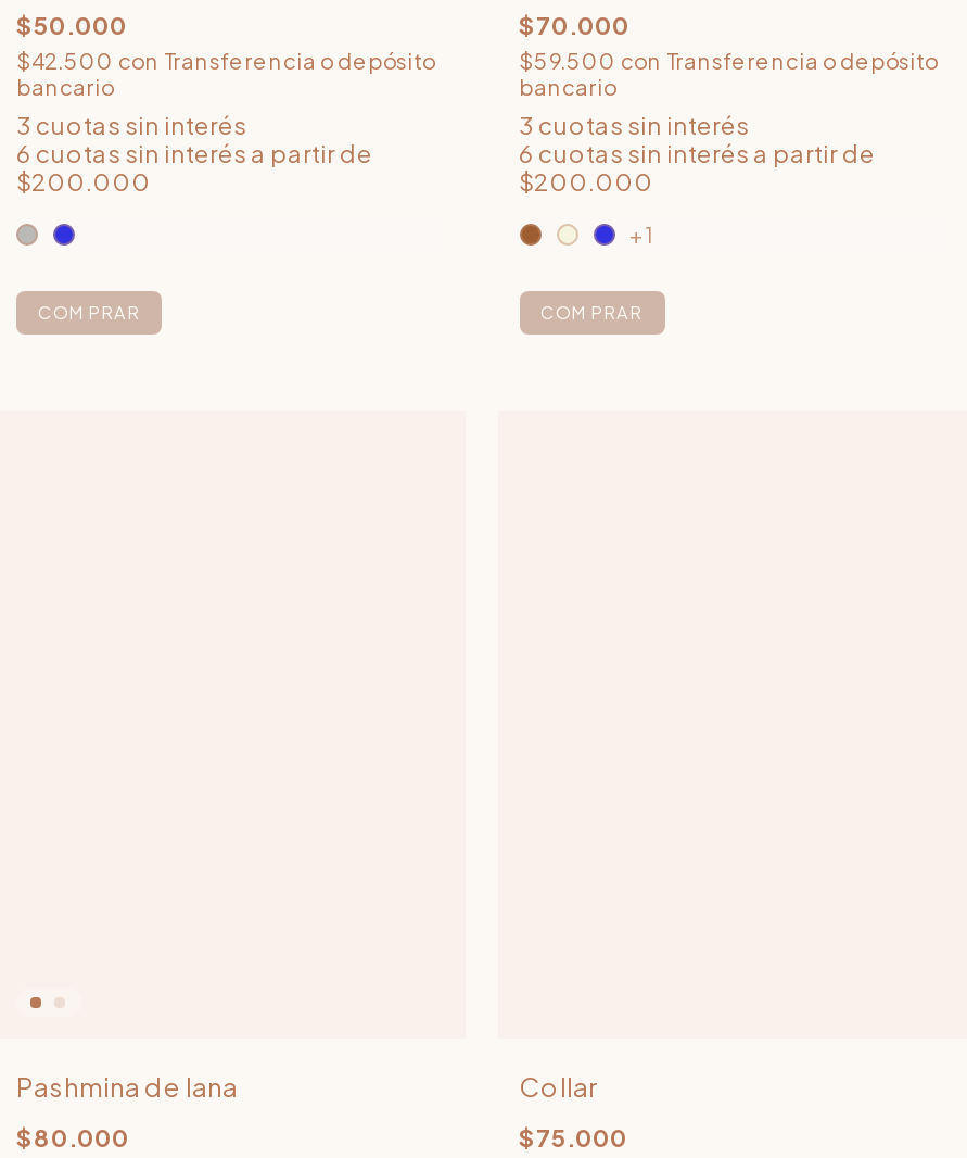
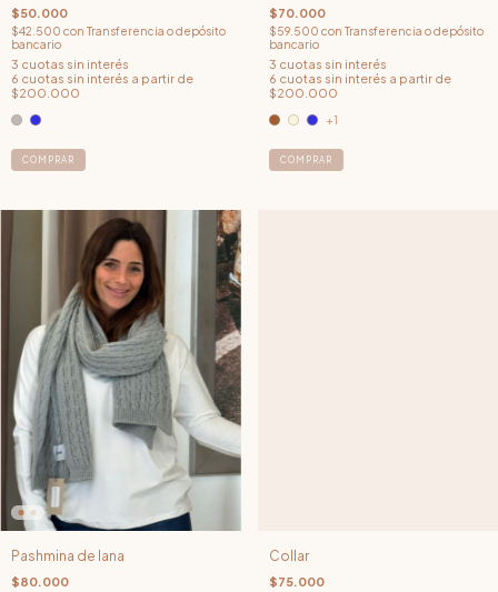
+ [image]
